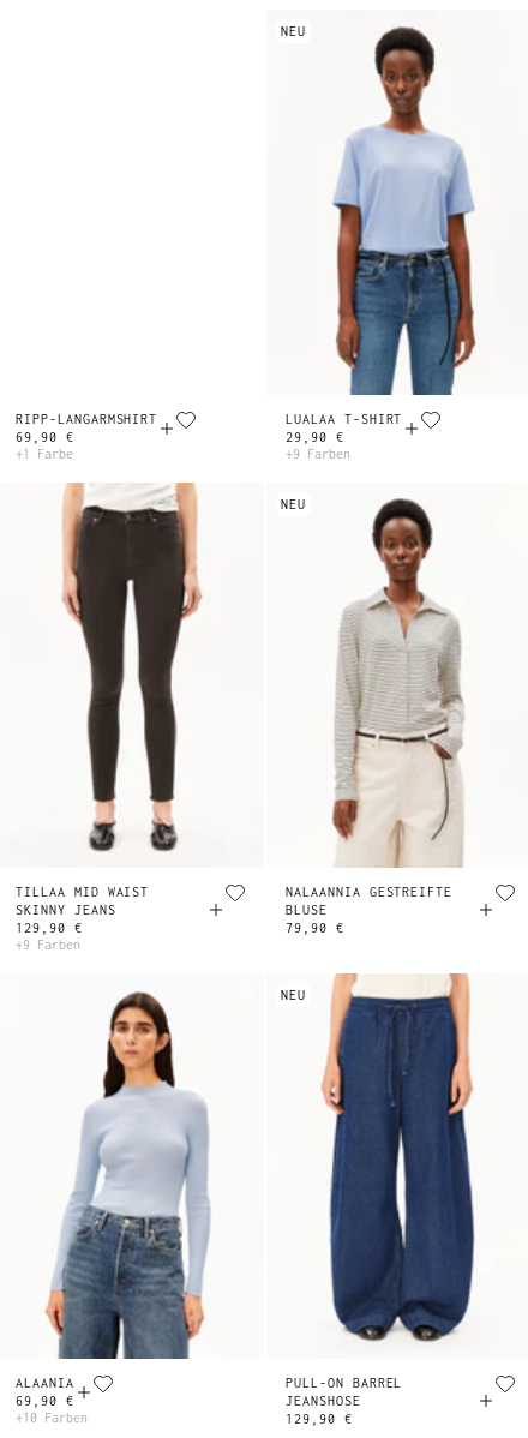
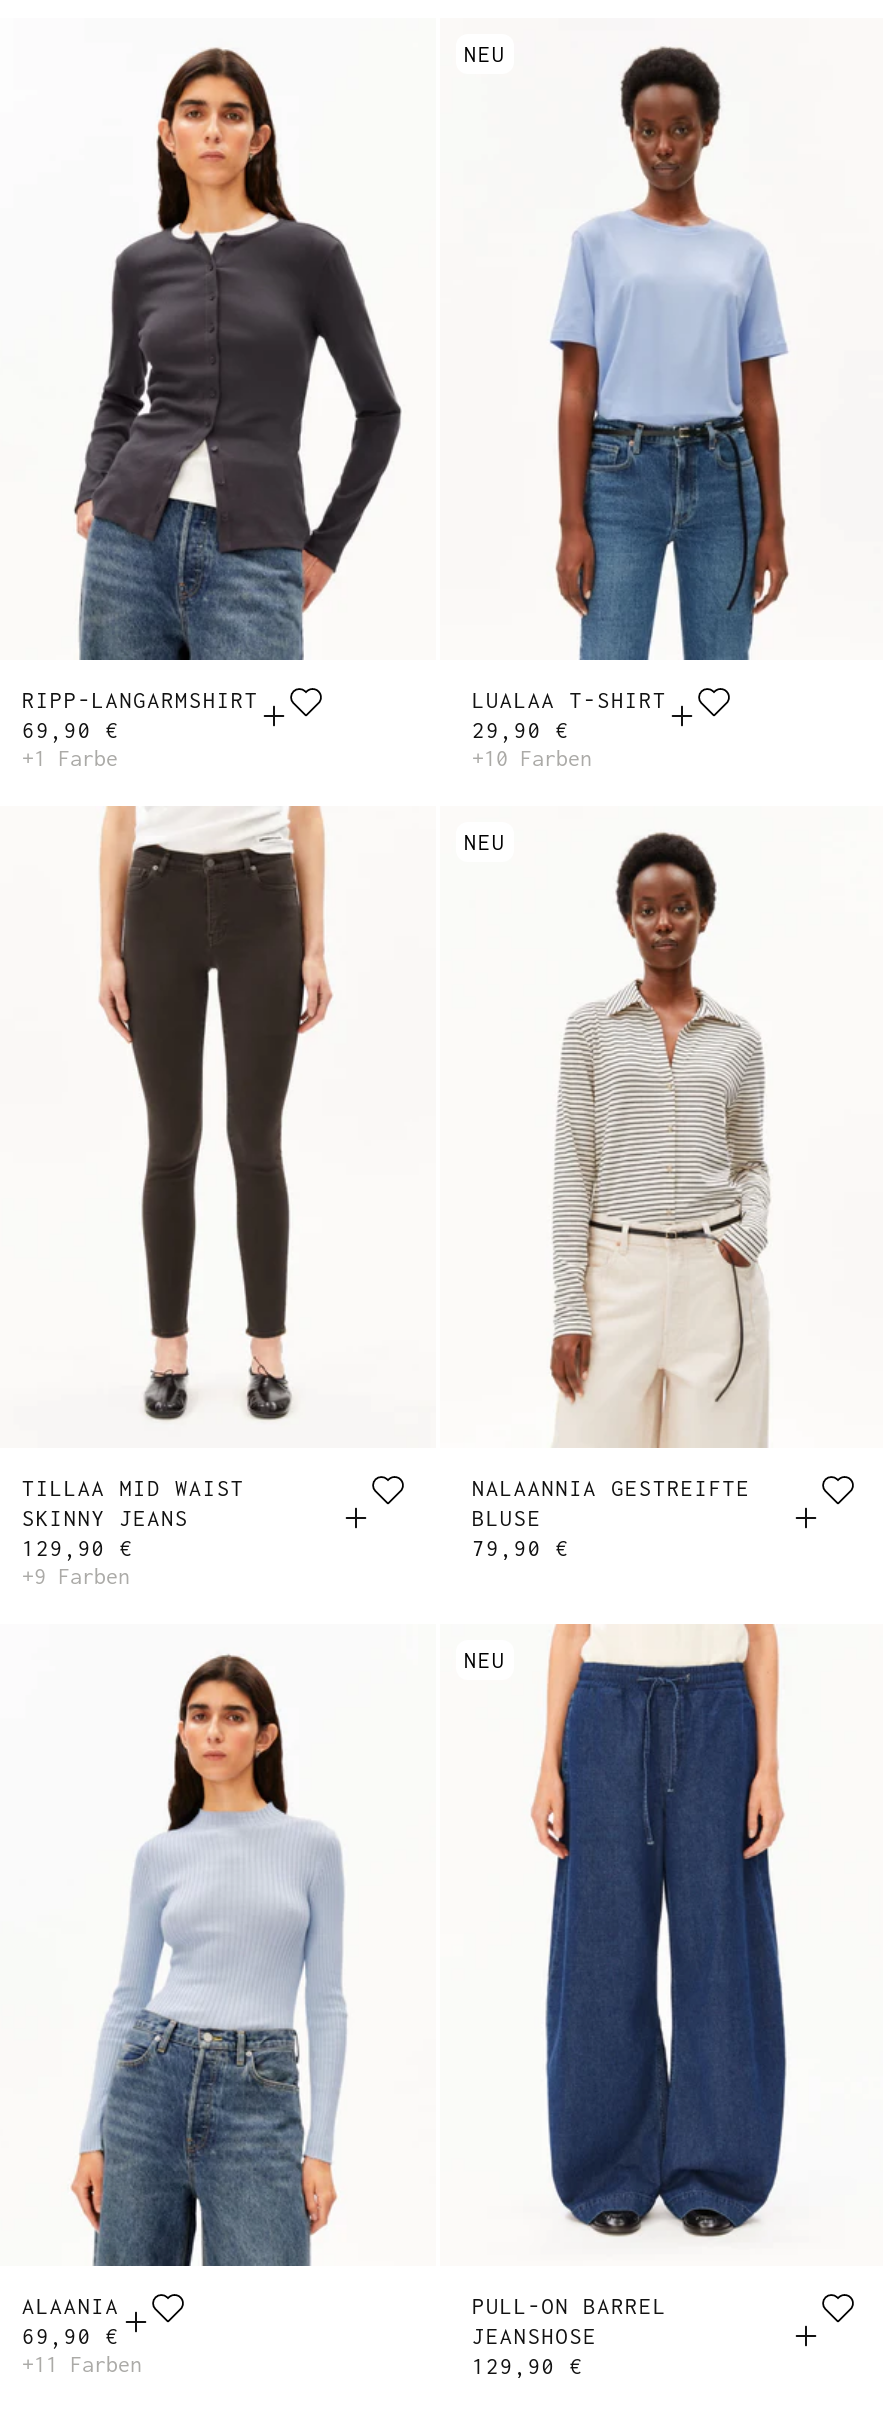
+ [image]

- +9 Farben
+ +10 Farben

- +10 Farben
+ +11 Farben
